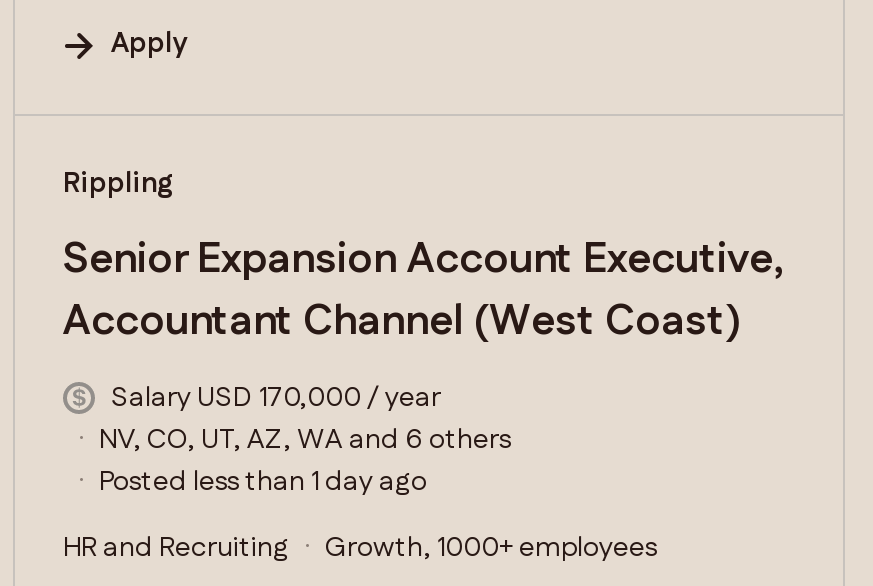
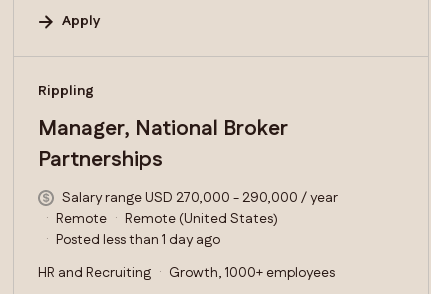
- Senior Expansion Account Executive,
- Accountant Channel (West Coast)
- Salary USD 170,000 / year
- NV, CO, UT, AZ, WA and 6 others
+ Manager, National Broker
+ Partnerships
+ Salary range USD 270,000 - 290,000 / year
+ Remote
+ Remote (United States)
